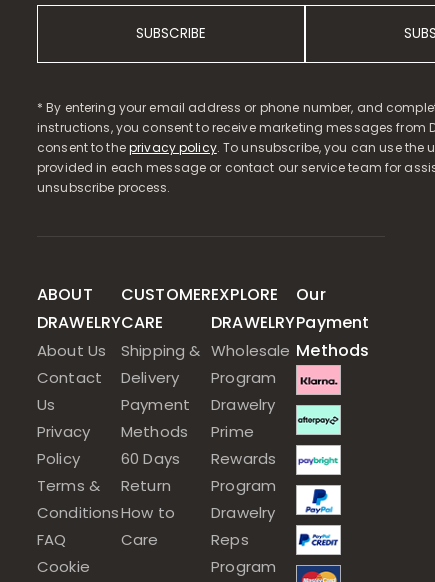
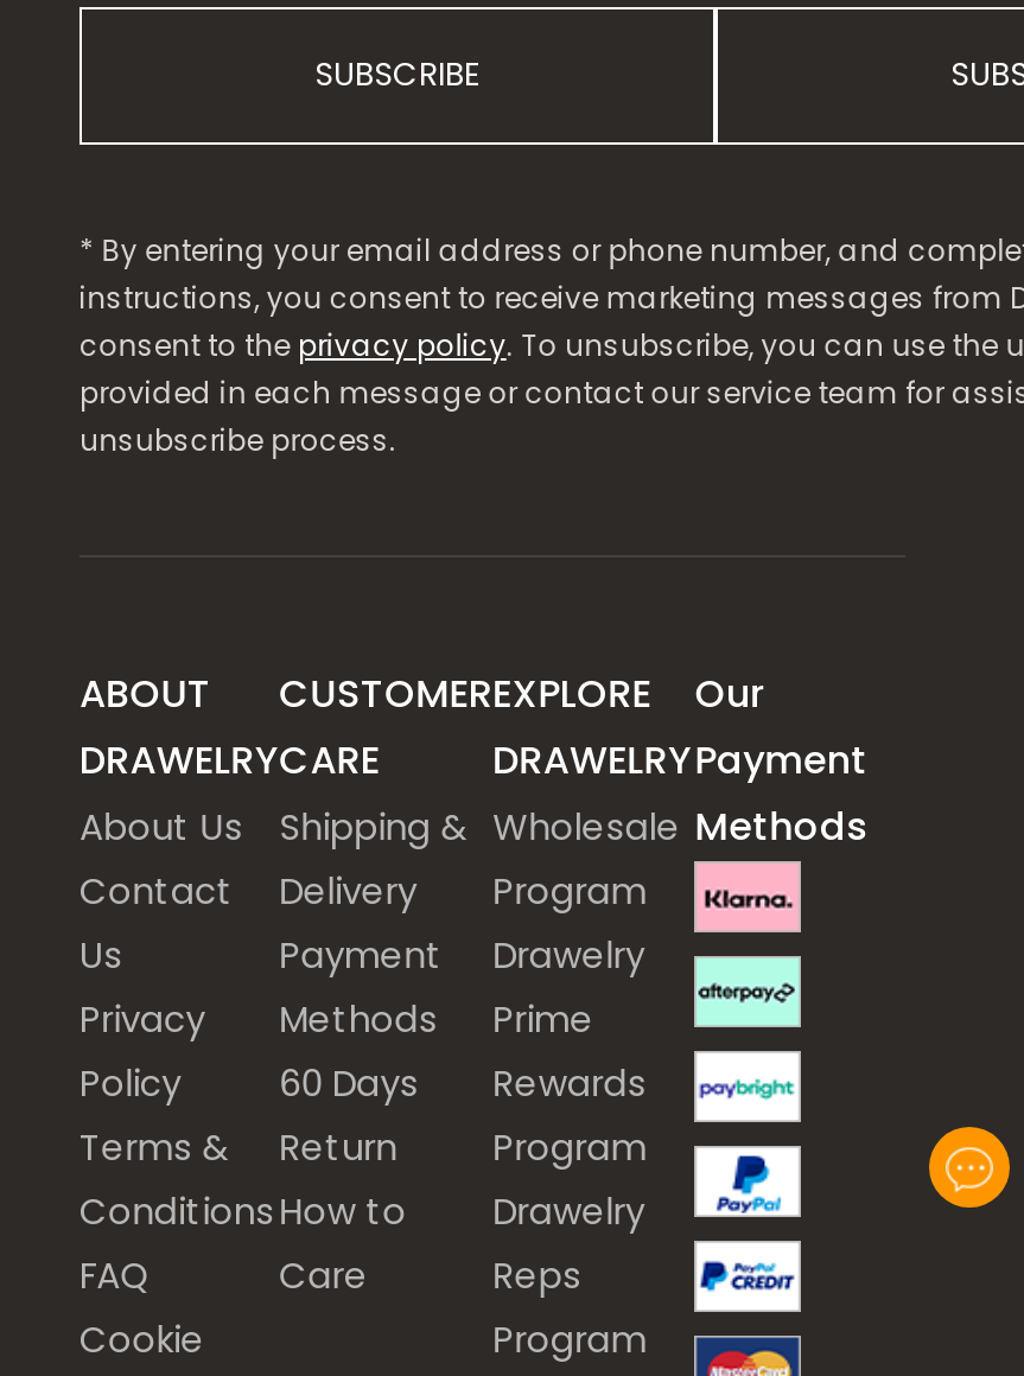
+ [image]
